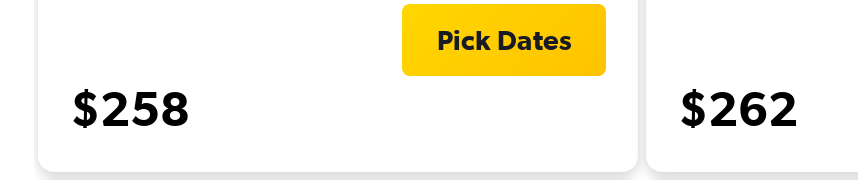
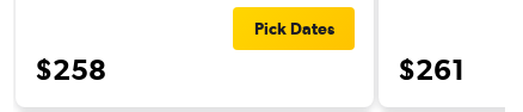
- $262
+ $261
